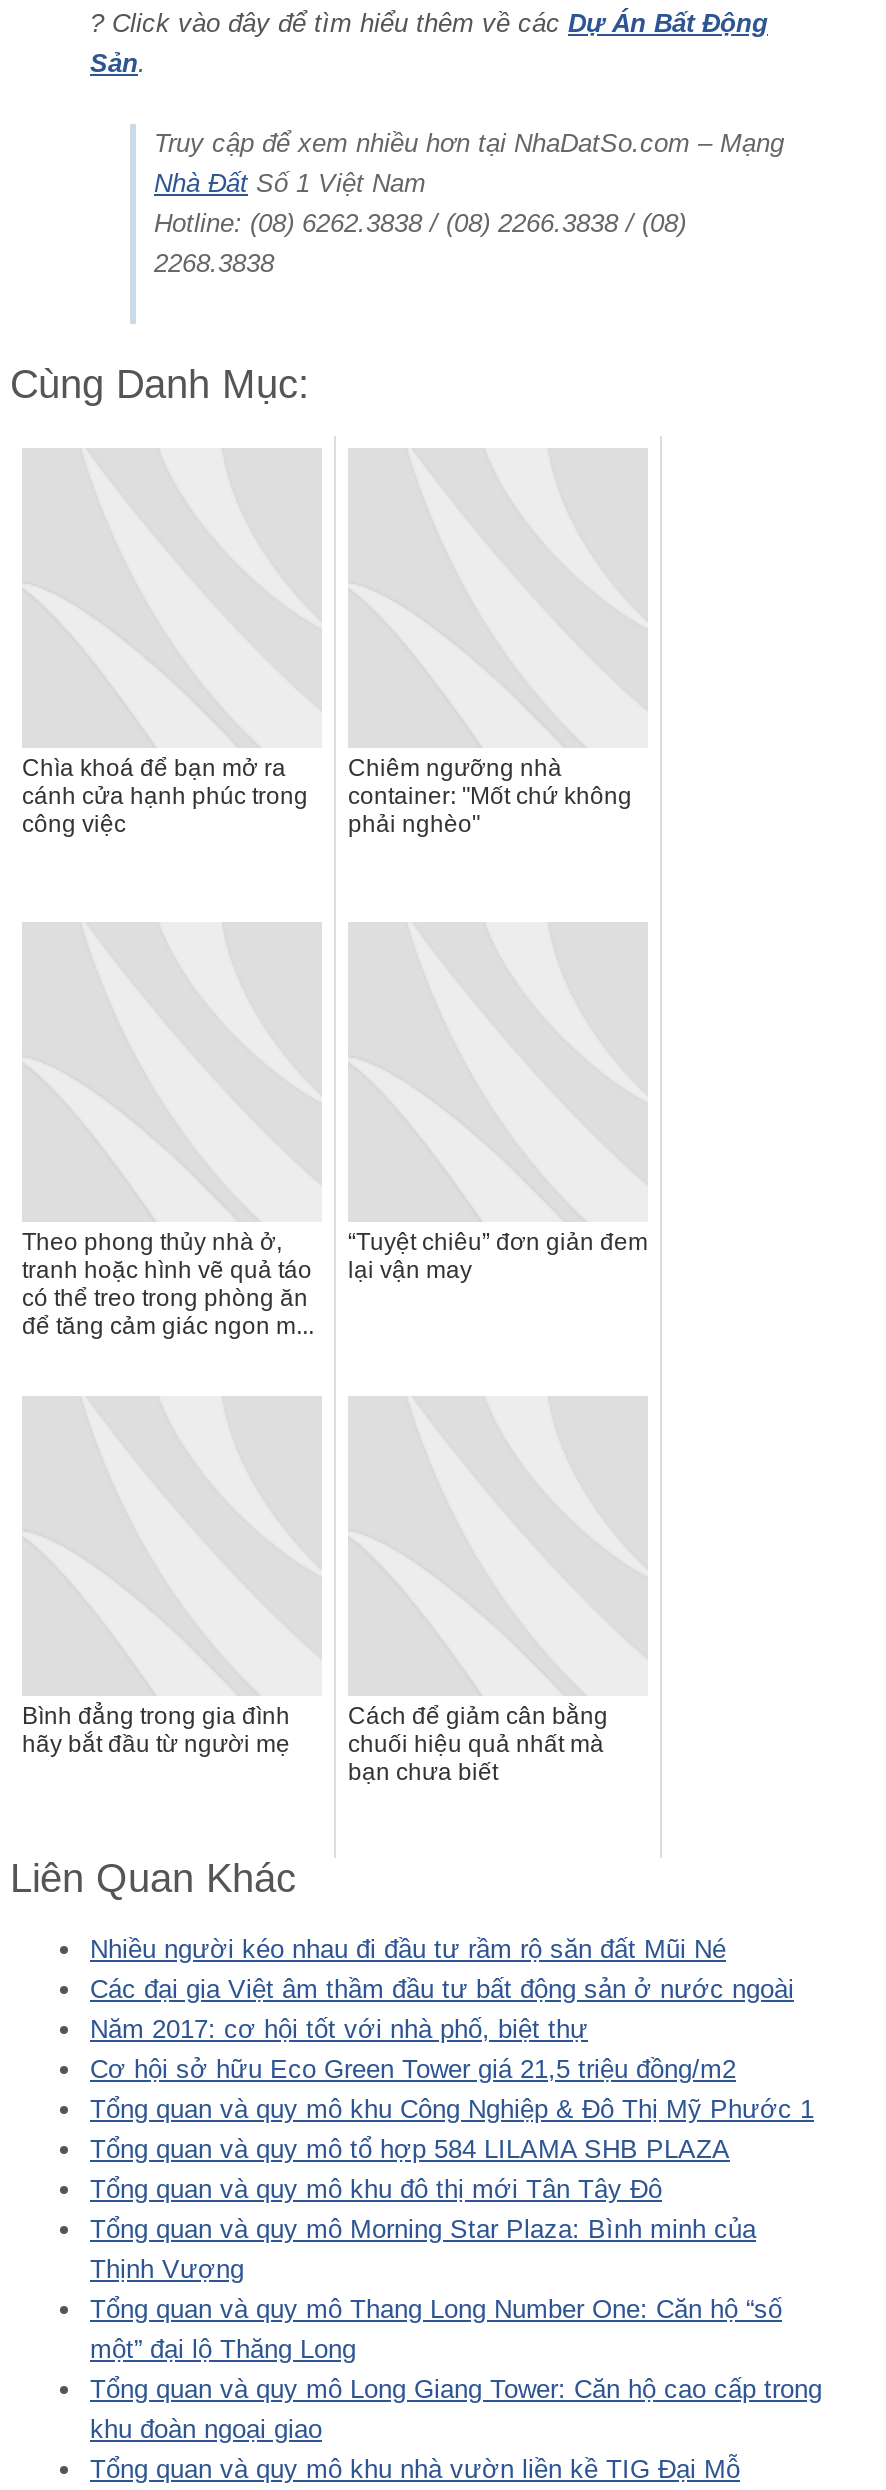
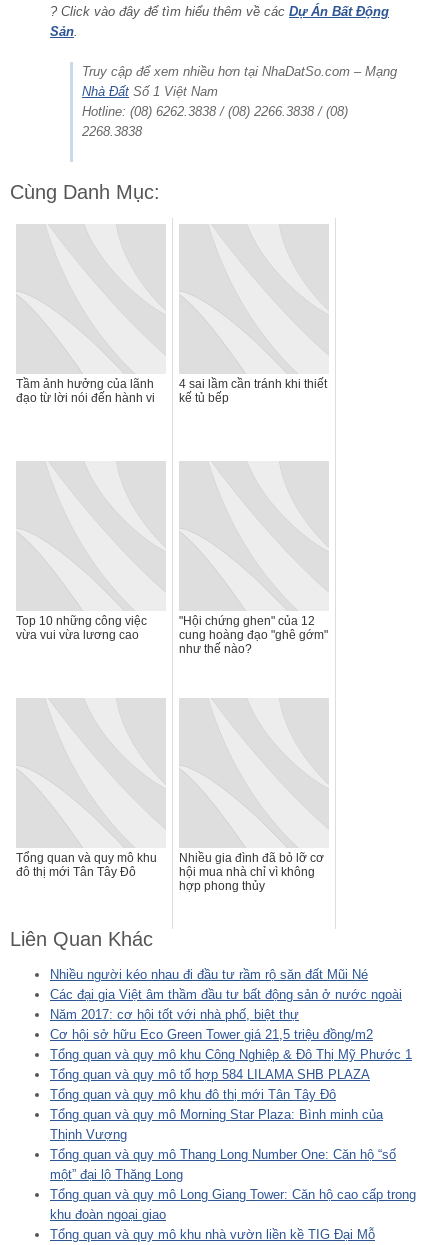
- Chìa khoá để bạn mở ra
- cánh cửa hạnh phúc trong
- công việc
+ Tầm ảnh hưởng của lãnh
+ đạo từ lời nói đến hành vi

- Chiêm ngưỡng nhà
- container: "Mốt chứ không
- phải nghèo"
+ 4 sai lầm cần tránh khi thiết
+ kế tủ bếp

- Theo phong thủy nhà ở,
- tranh hoặc hình vẽ quả táo
- có thể treo trong phòng ăn
- để tăng cảm giác ngon m...
+ Top 10 những công việc
+ vừa vui vừa lương cao

- “Tuyệt chiêu” đơn giản đem
- lại vận may
+ "Hội chứng ghen" của 12
+ cung hoàng đạo "ghê gớm"
+ như thế nào?

- Bình đẳng trong gia đình
- hãy bắt đầu từ người mẹ
+ Tổng quan và quy mô khu
+ đô thị mới Tân Tây Đô

- Cách để giảm cân bằng
- chuối hiệu quả nhất mà
- bạn chưa biết
+ Nhiều gia đình đã bỏ lỡ cơ
+ hội mua nhà chỉ vì không
+ hợp phong thủy
